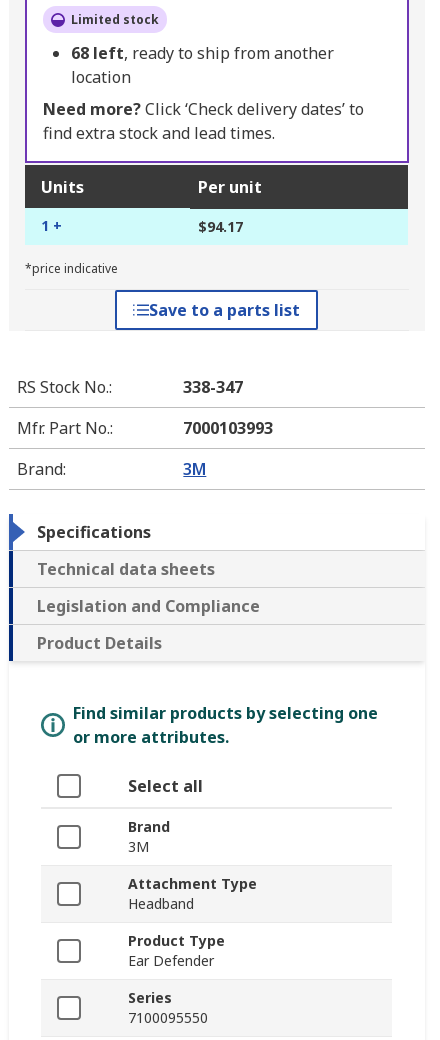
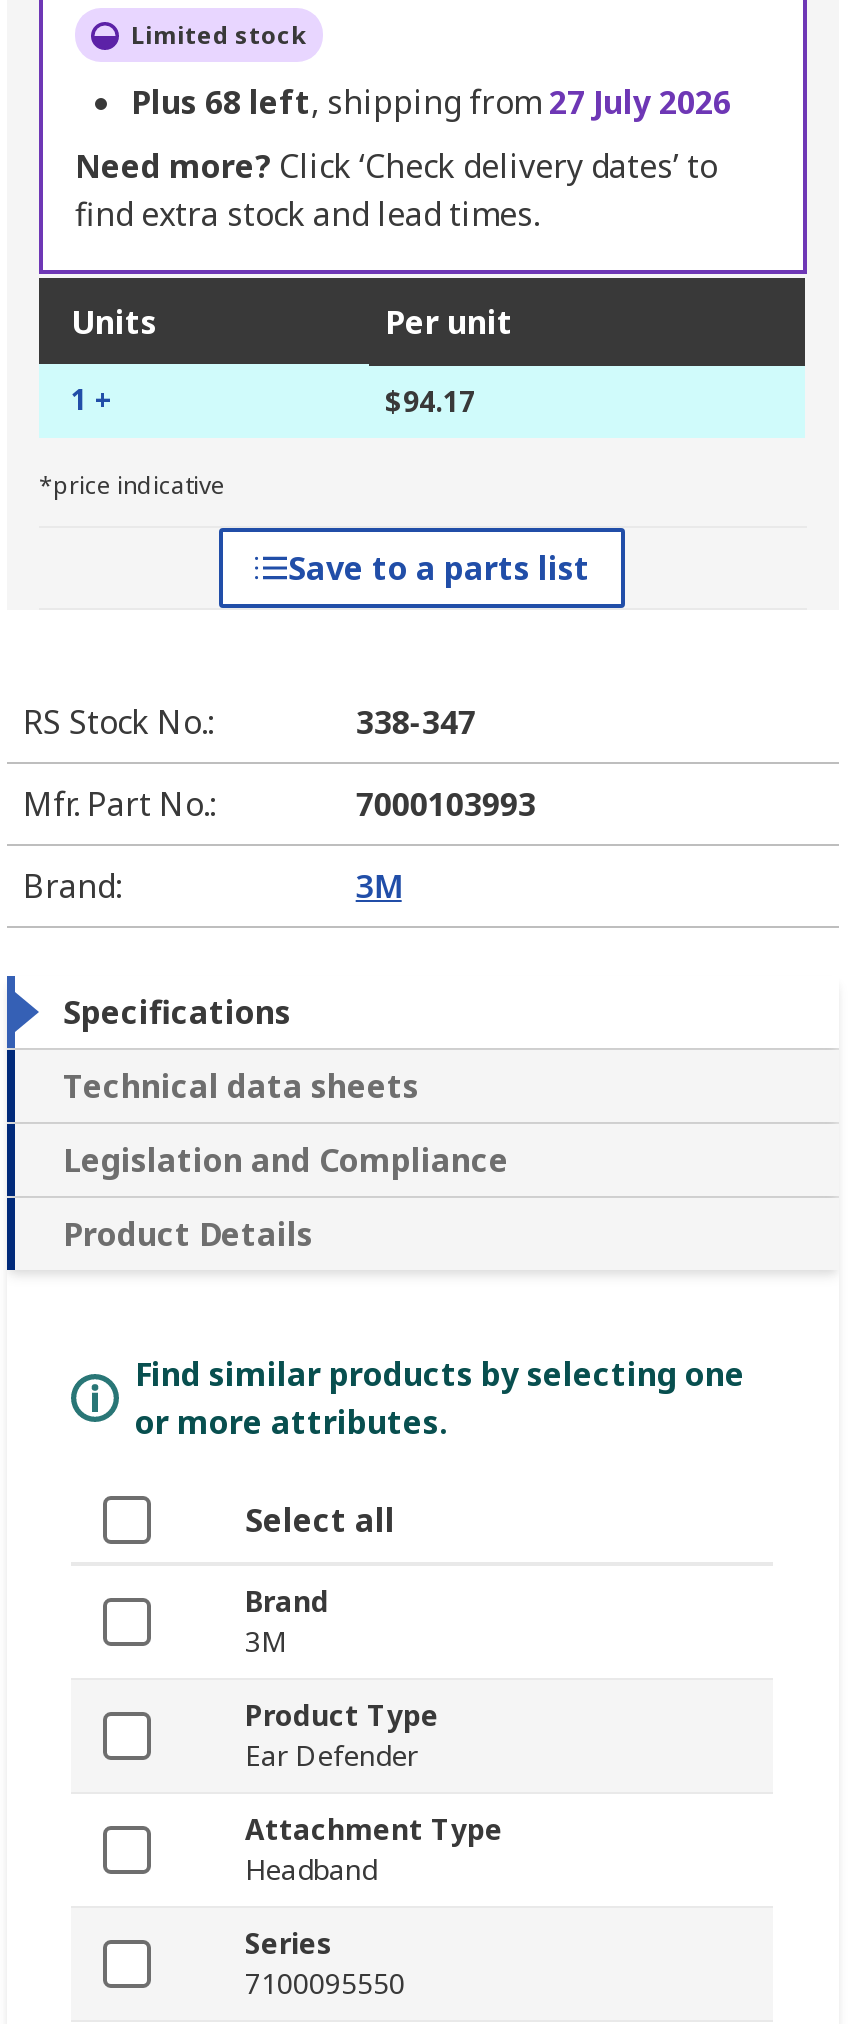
- 68 left, ready to ship from another
- location
+ Plus 68 left, shipping from 27 July 2026

moved down: Attachment Type | Headband

moved up: Product Type | Ear Defender
